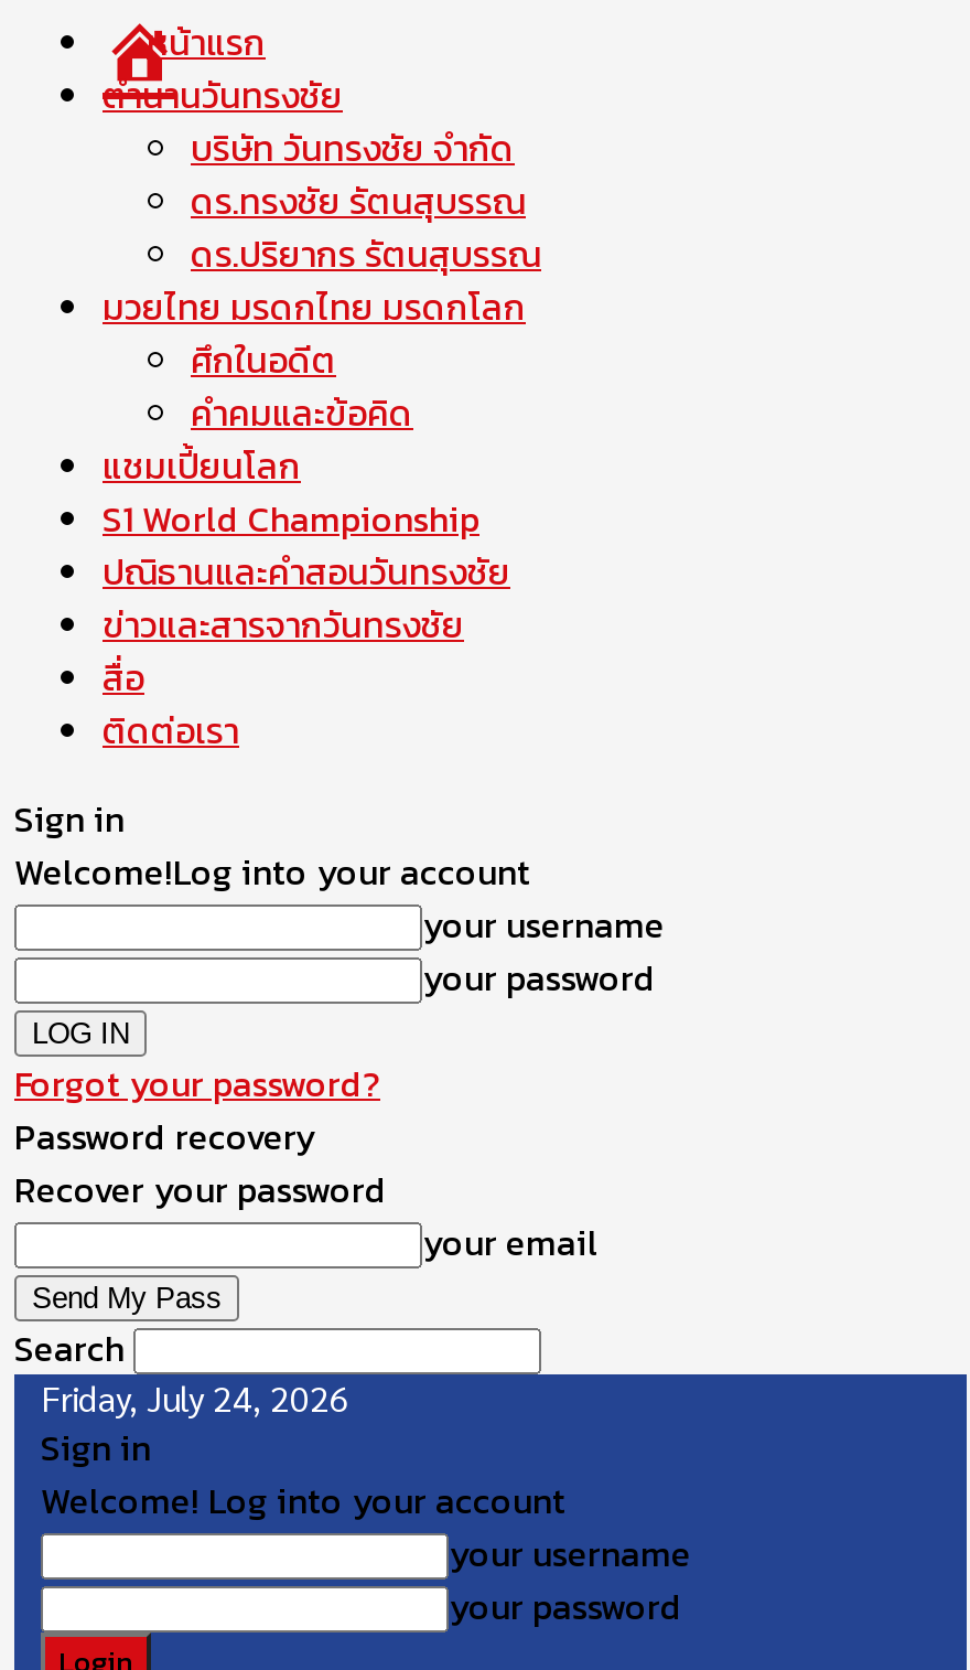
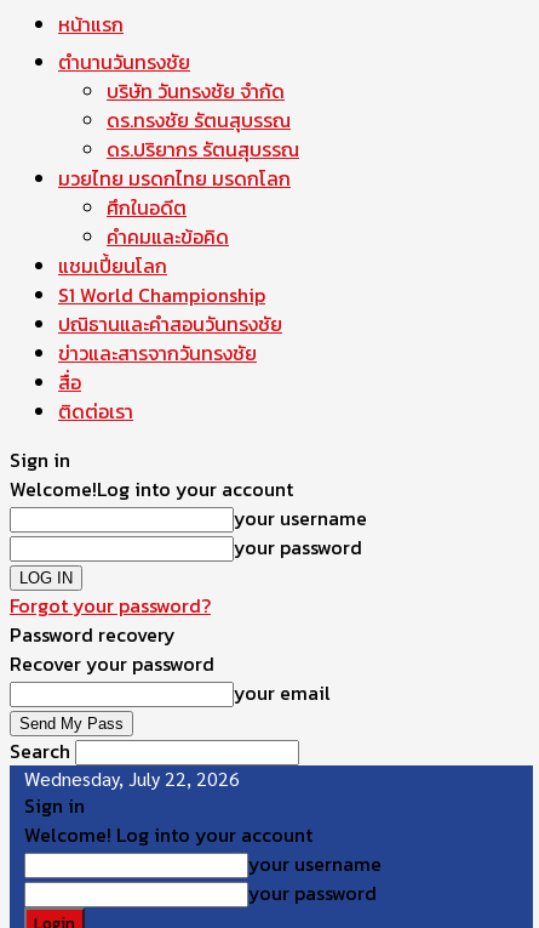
- Friday, July 24, 2026
+ Wednesday, July 22, 2026
